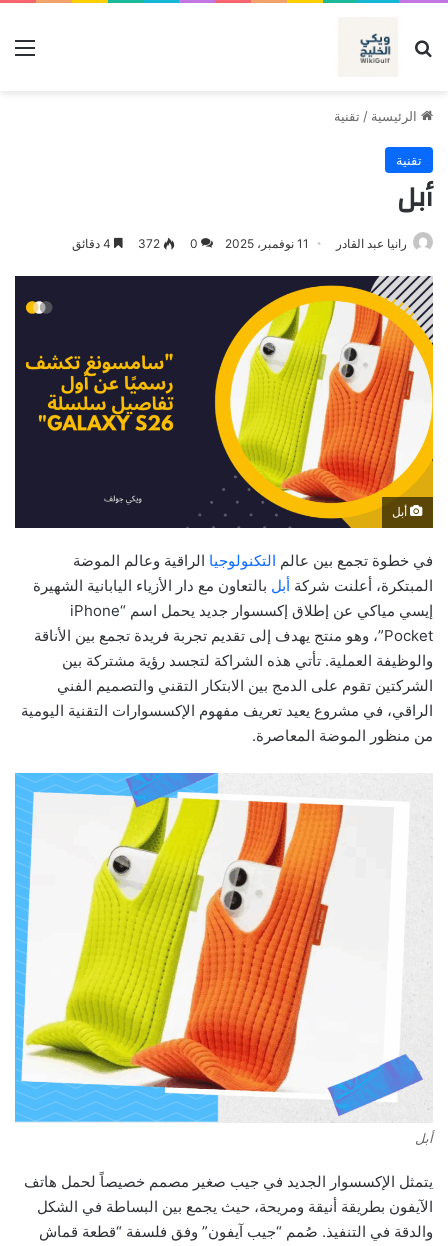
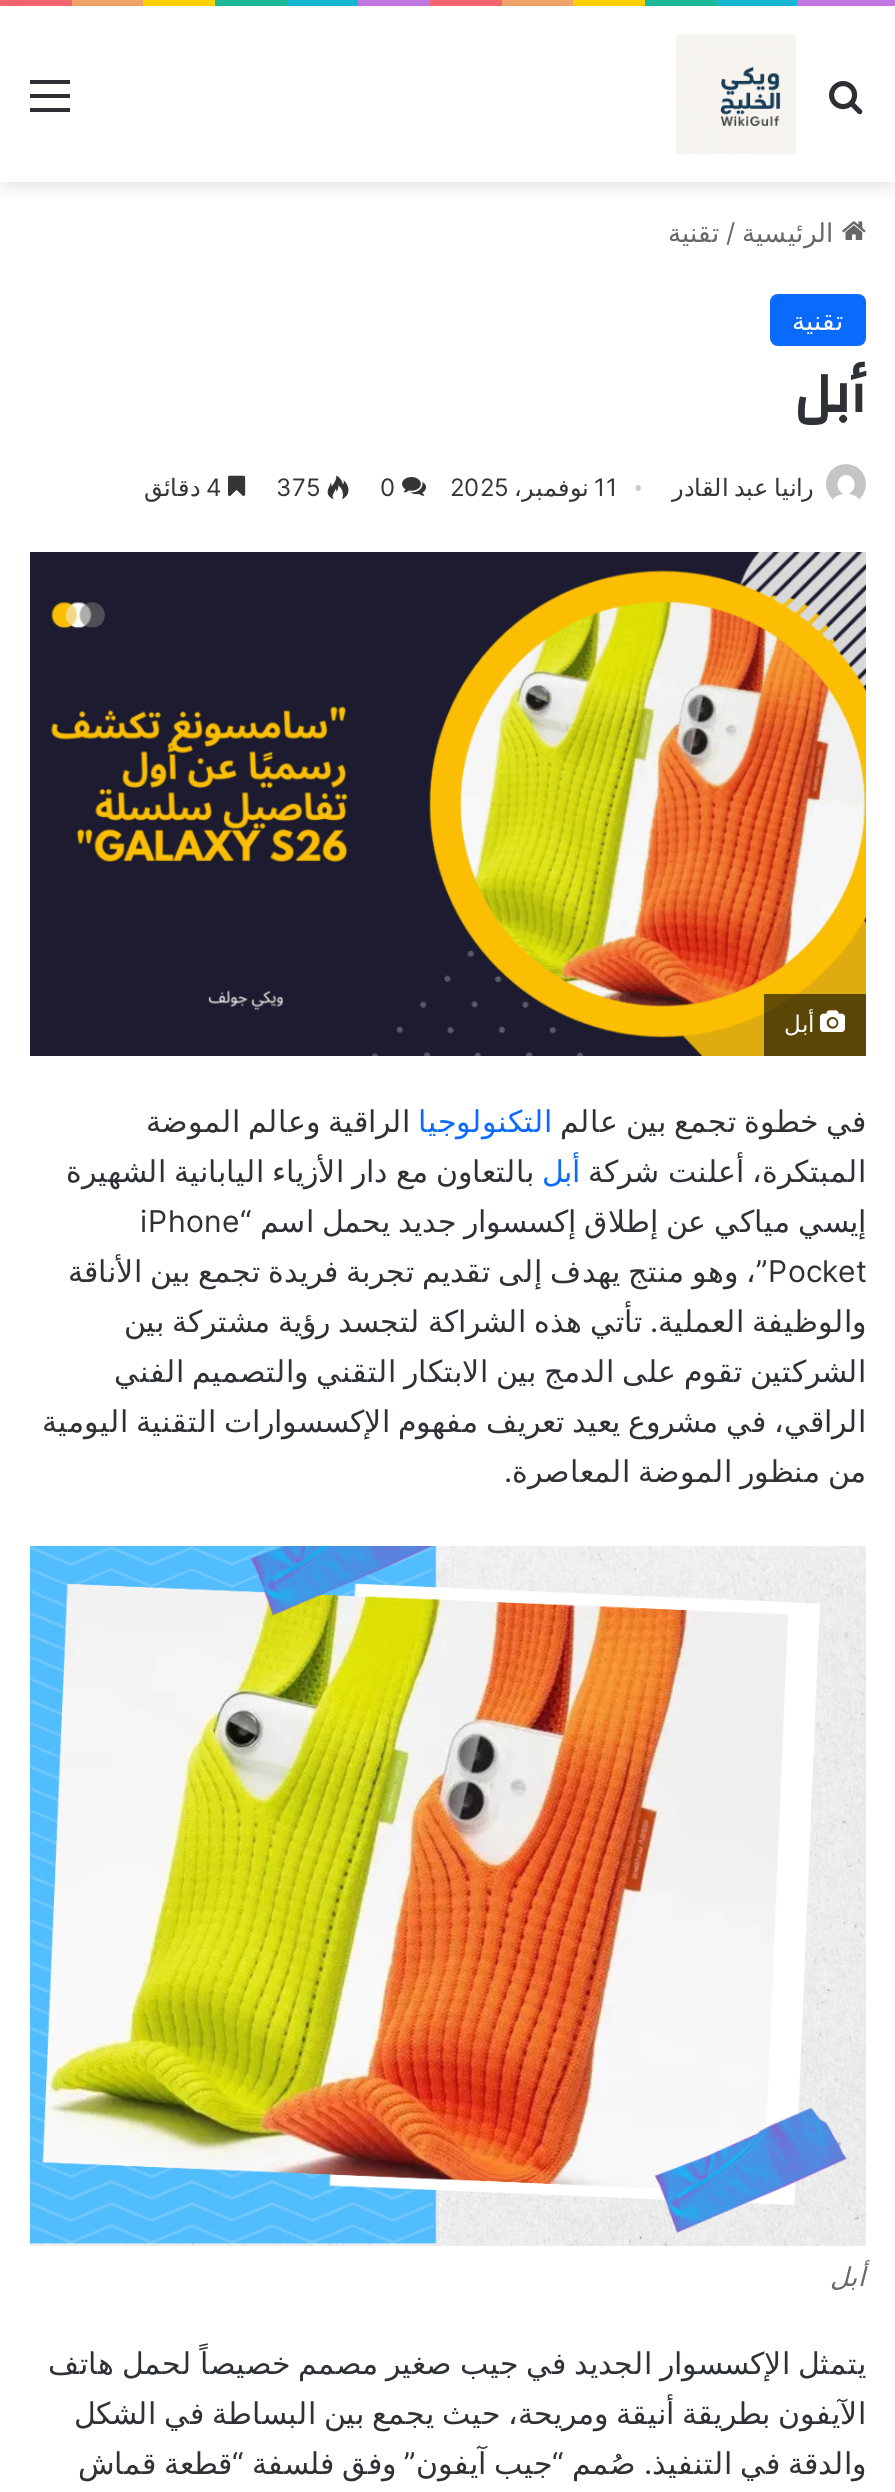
- 372
+ 375
